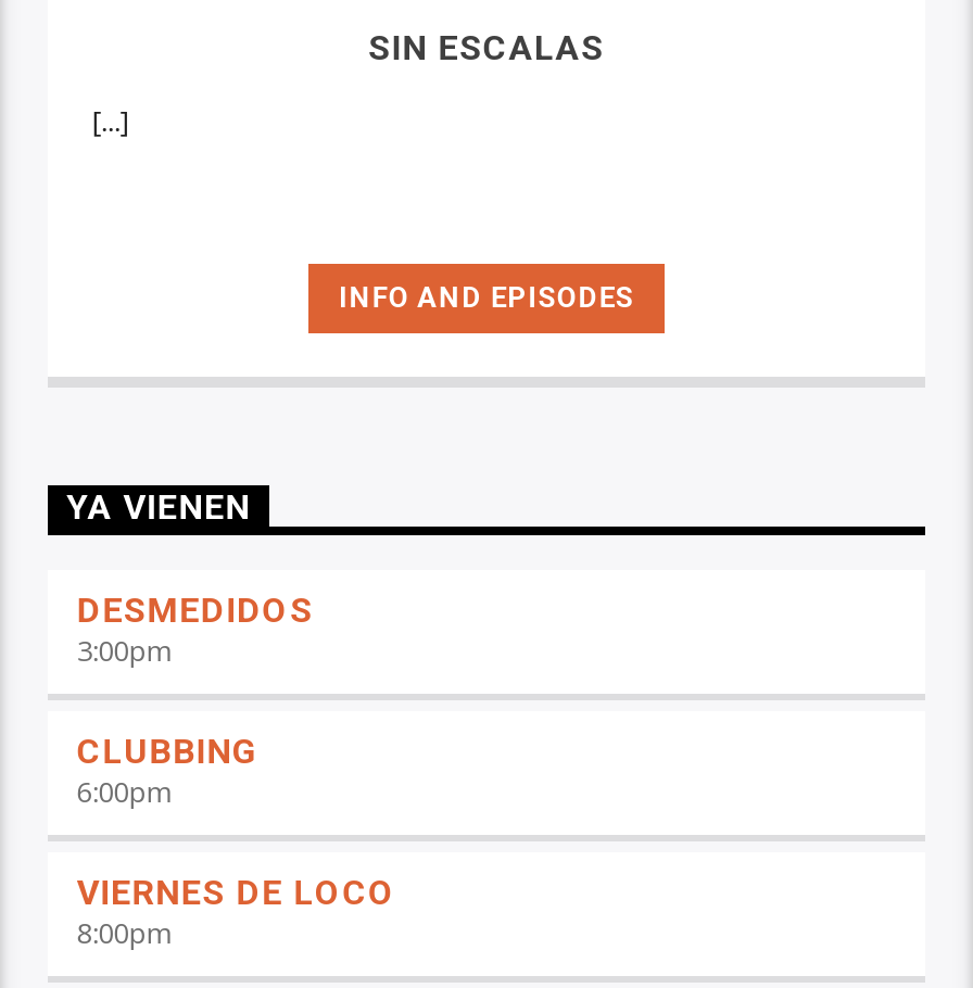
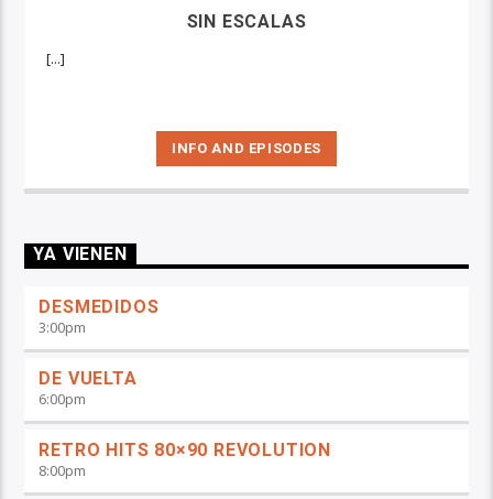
- CLUBBING
+ DE VUELTA

- VIERNES DE LOCO
+ RETRO HITS 80×90 REVOLUTION
